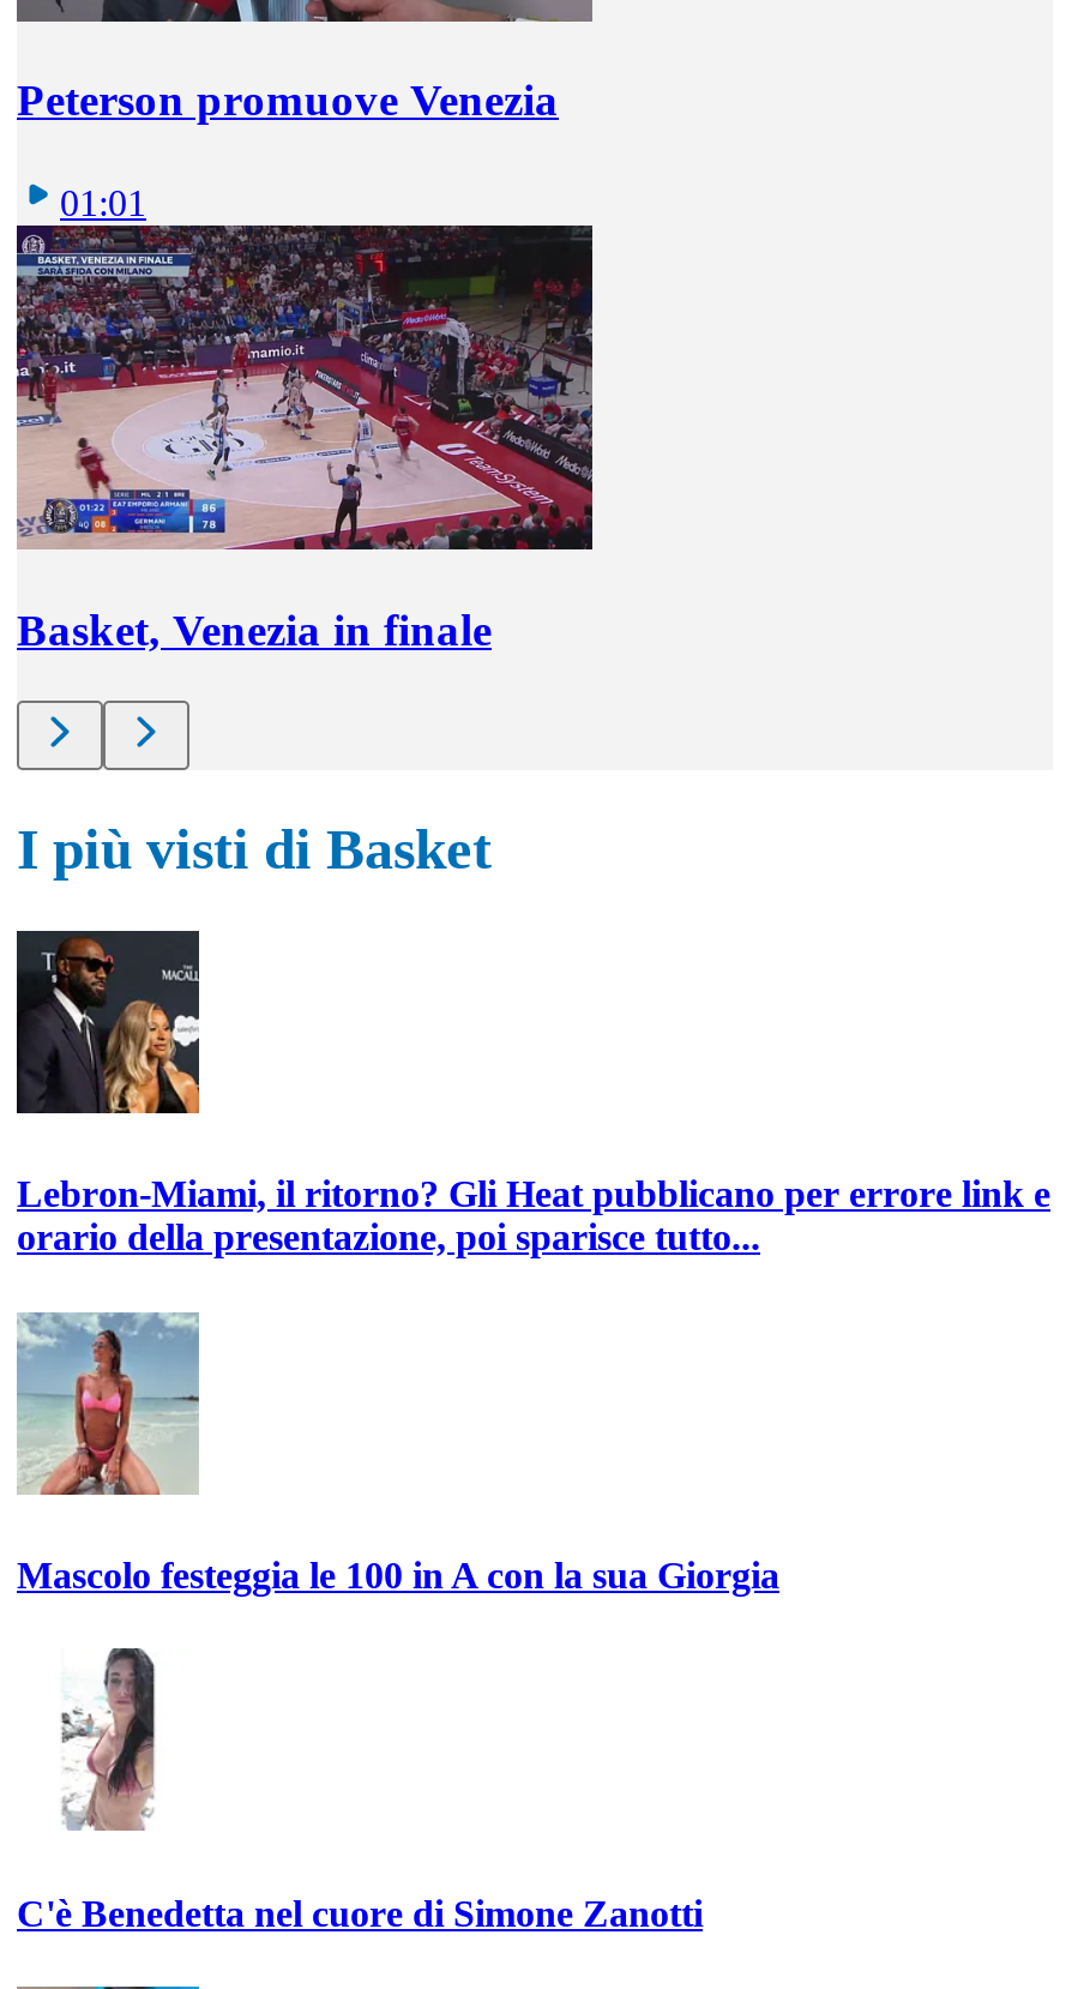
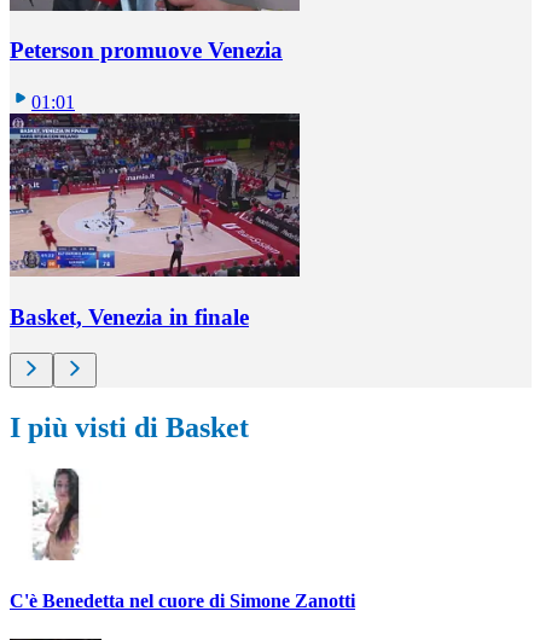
- [image]
- Lebron-Miami, il ritorno? Gli Heat pubblicano per errore link e
- orario della presentazione, poi sparisce tutto...

- [image]
- Mascolo festeggia le 100 in A con la sua Giorgia
